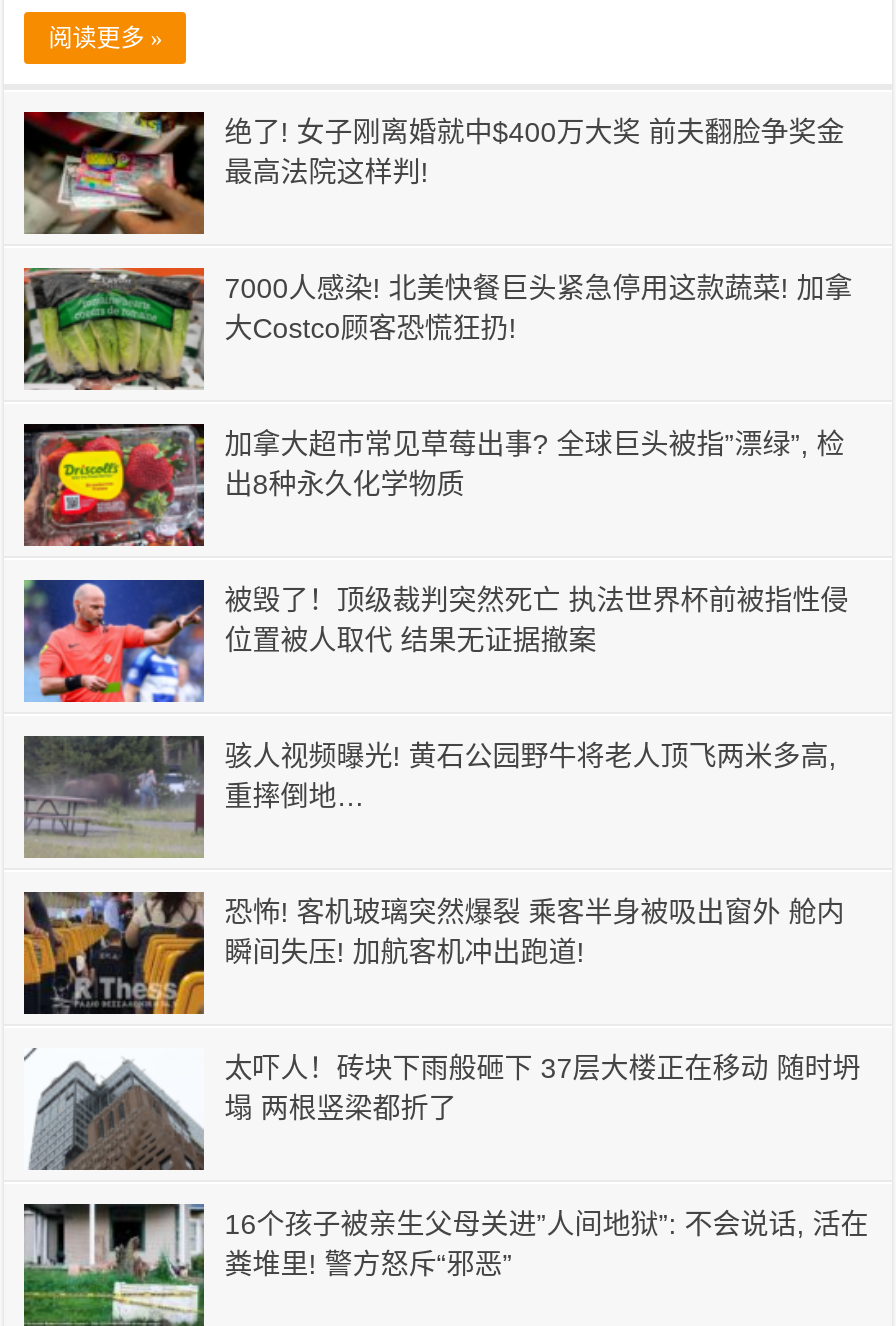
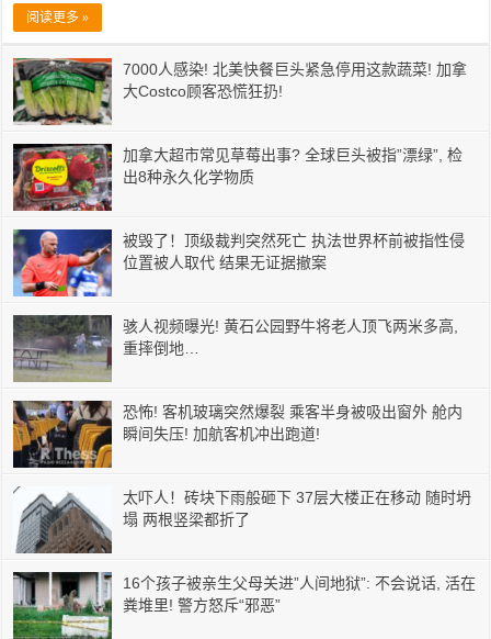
- [image]
- 绝了! 女子刚离婚就中$400万大奖 前夫翻脸争奖金
- 最高法院这样判!
